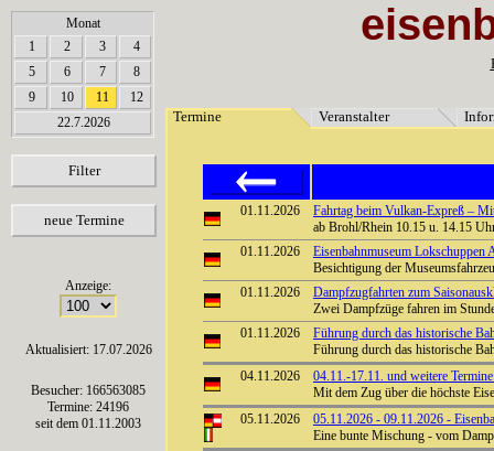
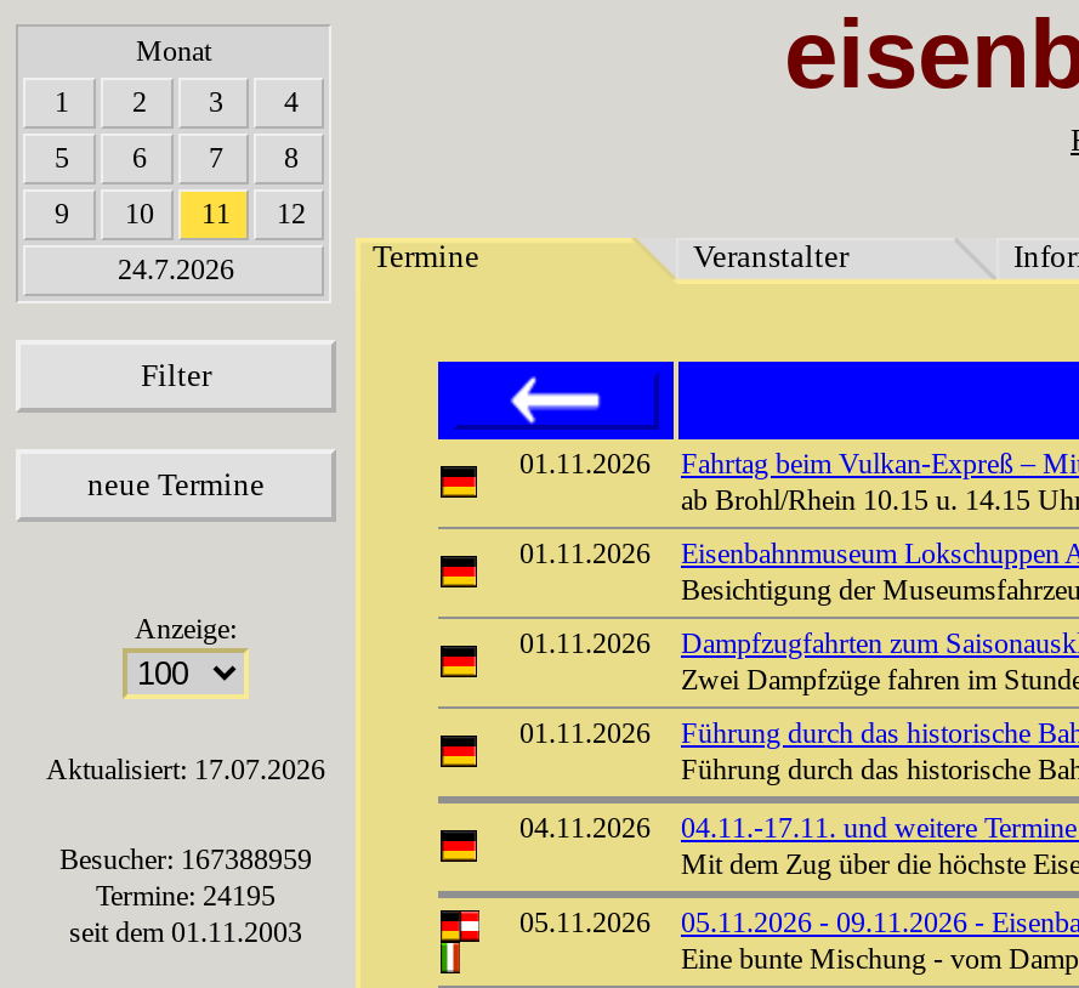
- 22.7.2026
+ 24.7.2026

- Besucher: 166563085
+ Besucher: 167388959

- Termine: 24196
+ Termine: 24195
